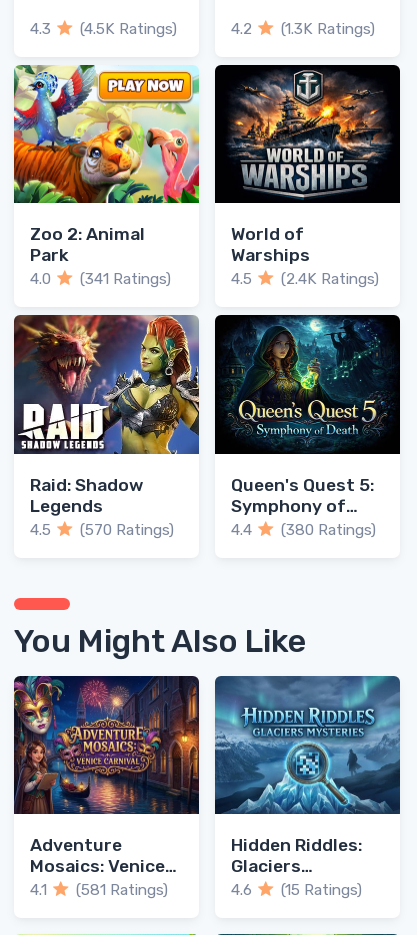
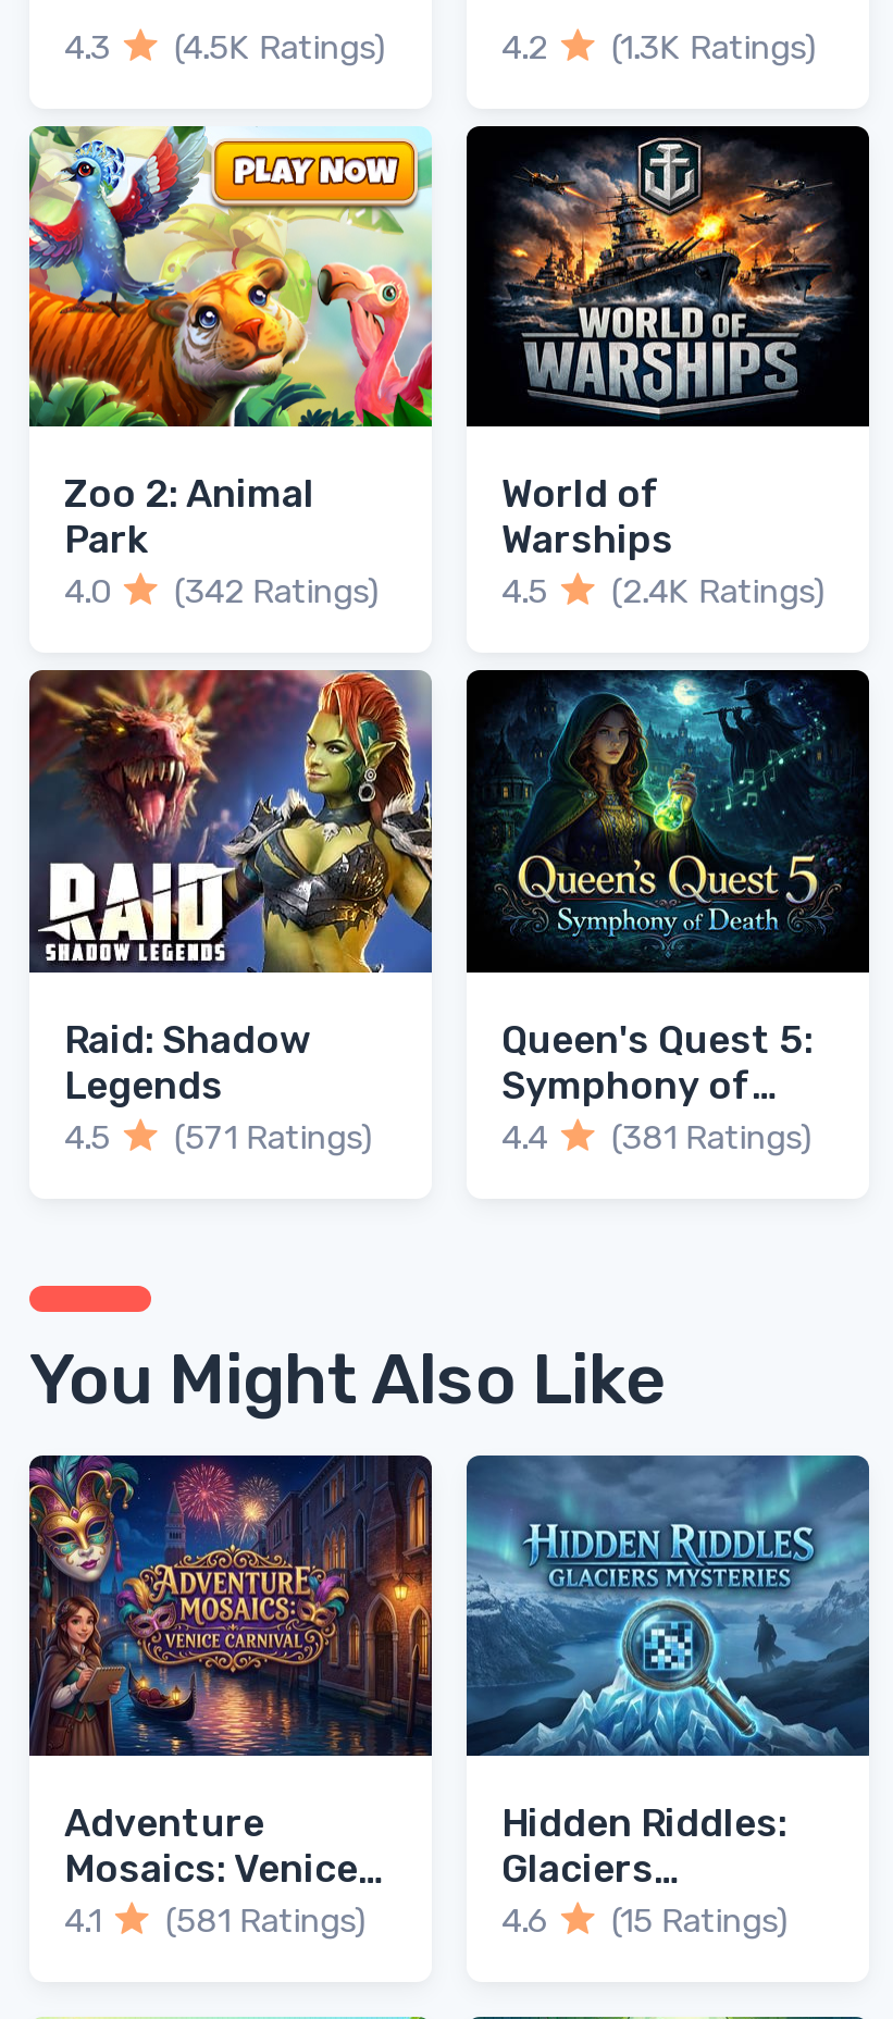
- 4.0 (341 Ratings)
+ 4.0 (342 Ratings)

- 4.5 (570 Ratings)
+ 4.5 (571 Ratings)

- (380 Ratings)
+ (381 Ratings)
